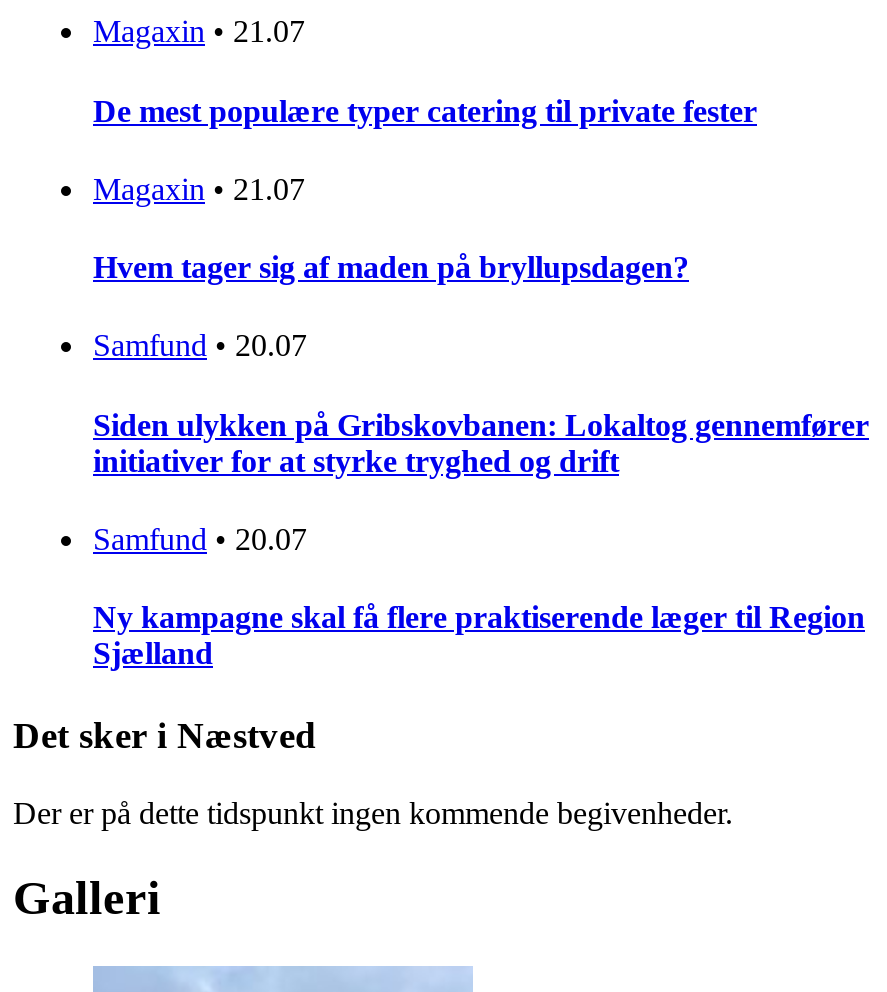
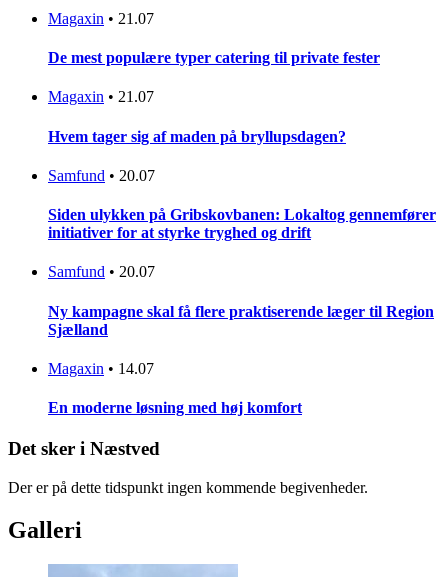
+ Magaxin • 14.07
+ En moderne løsning med høj komfort
